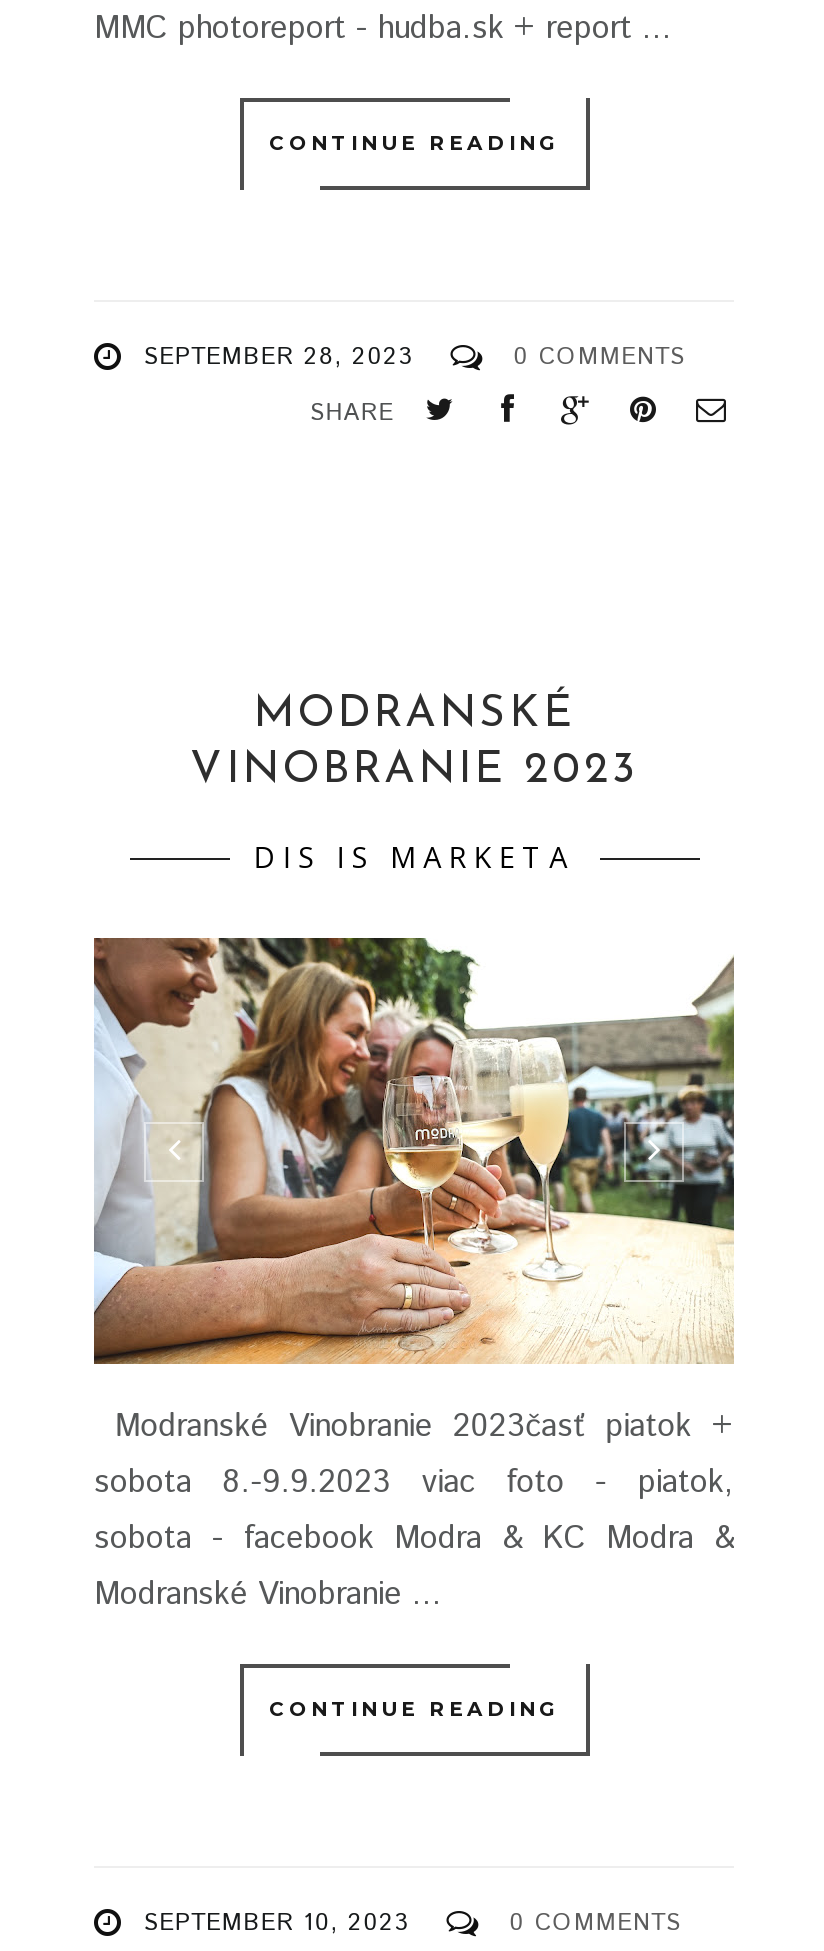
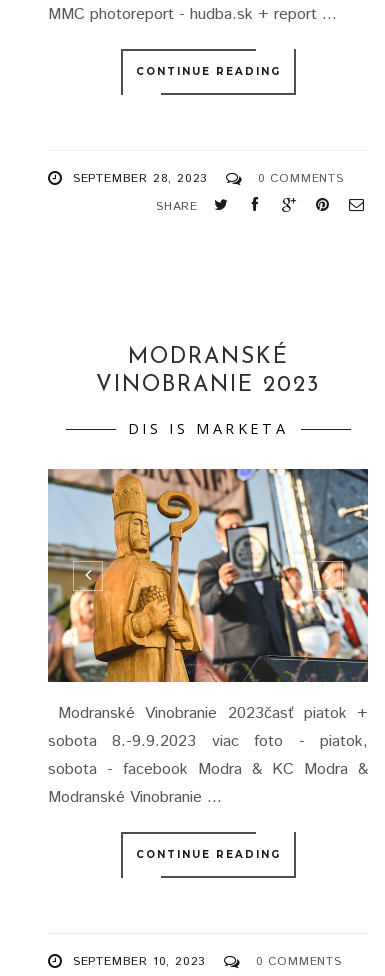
- [image]
+ [image]
